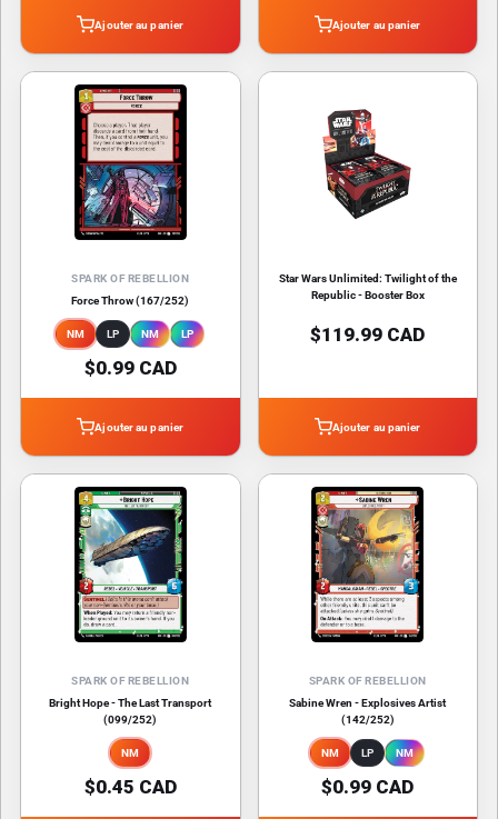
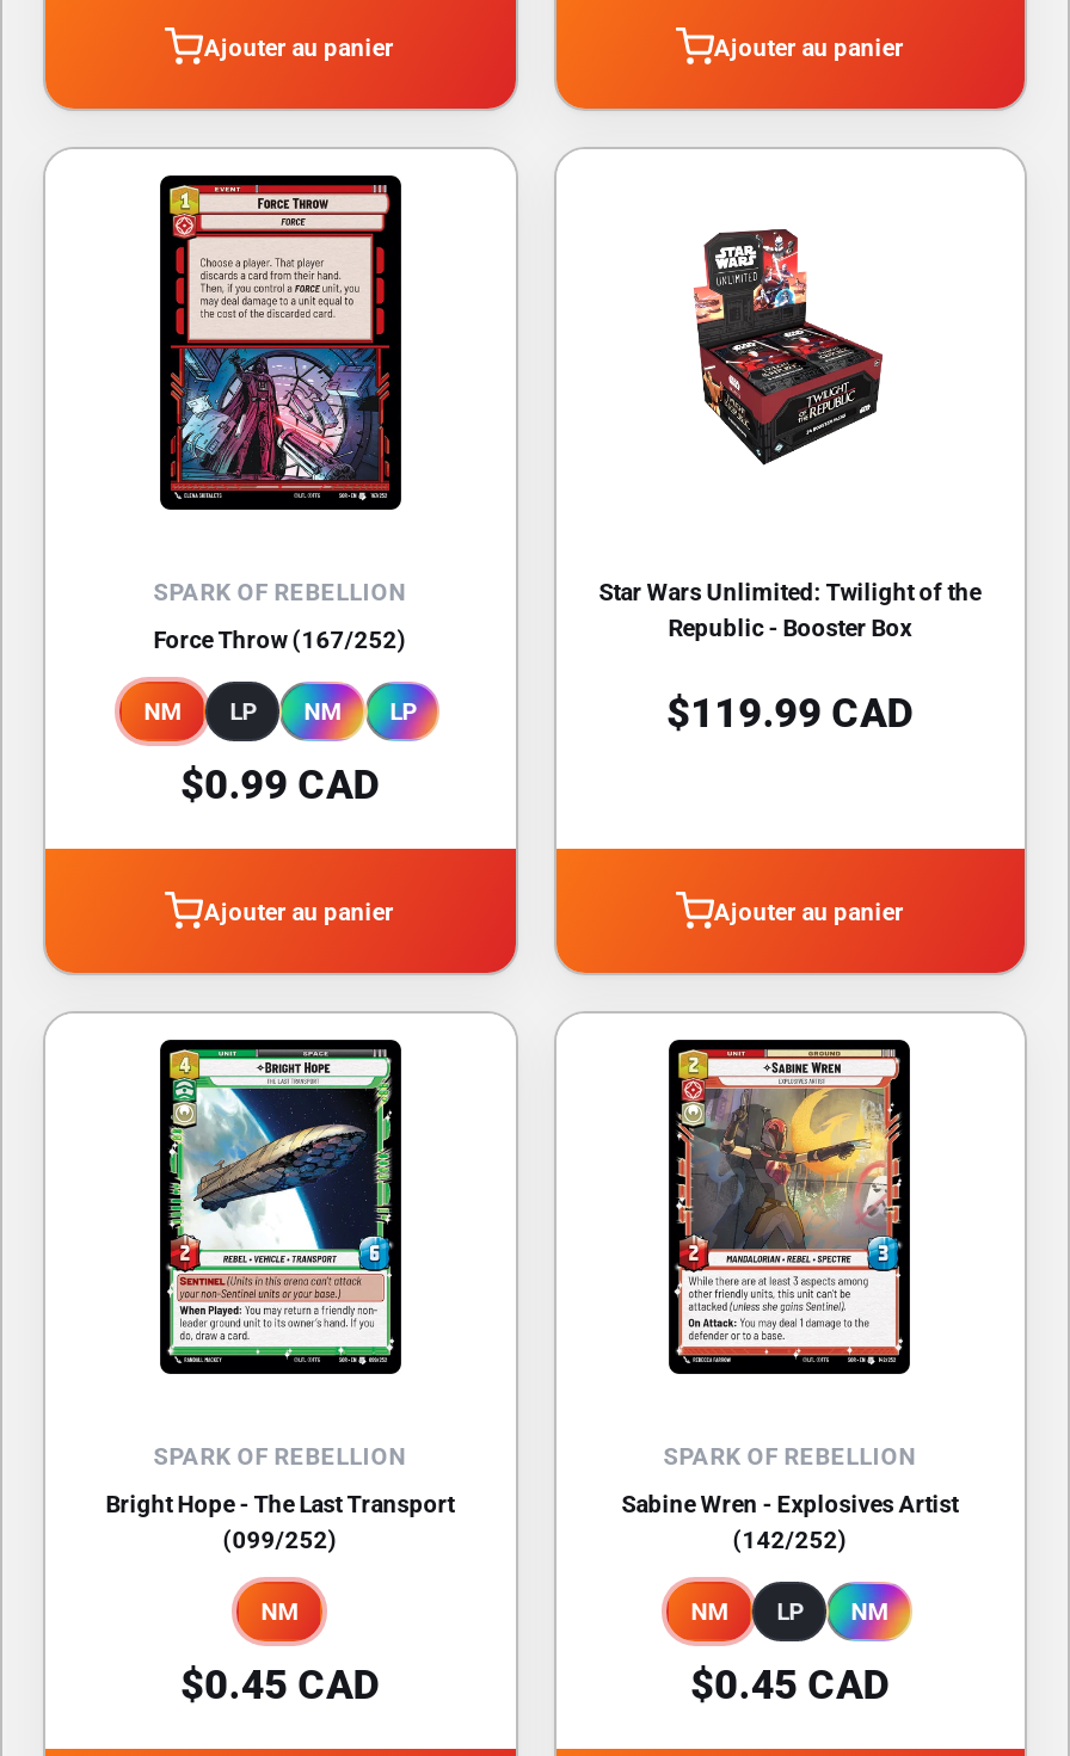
- $0.99 CAD
+ $0.45 CAD
